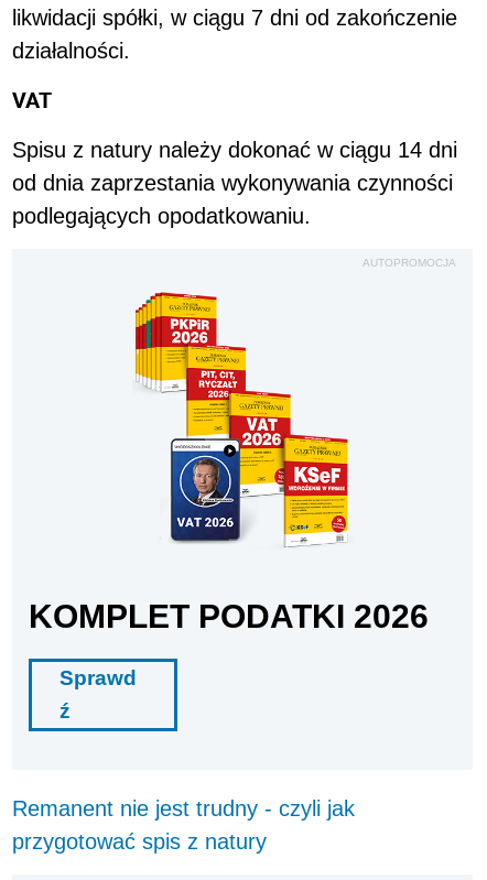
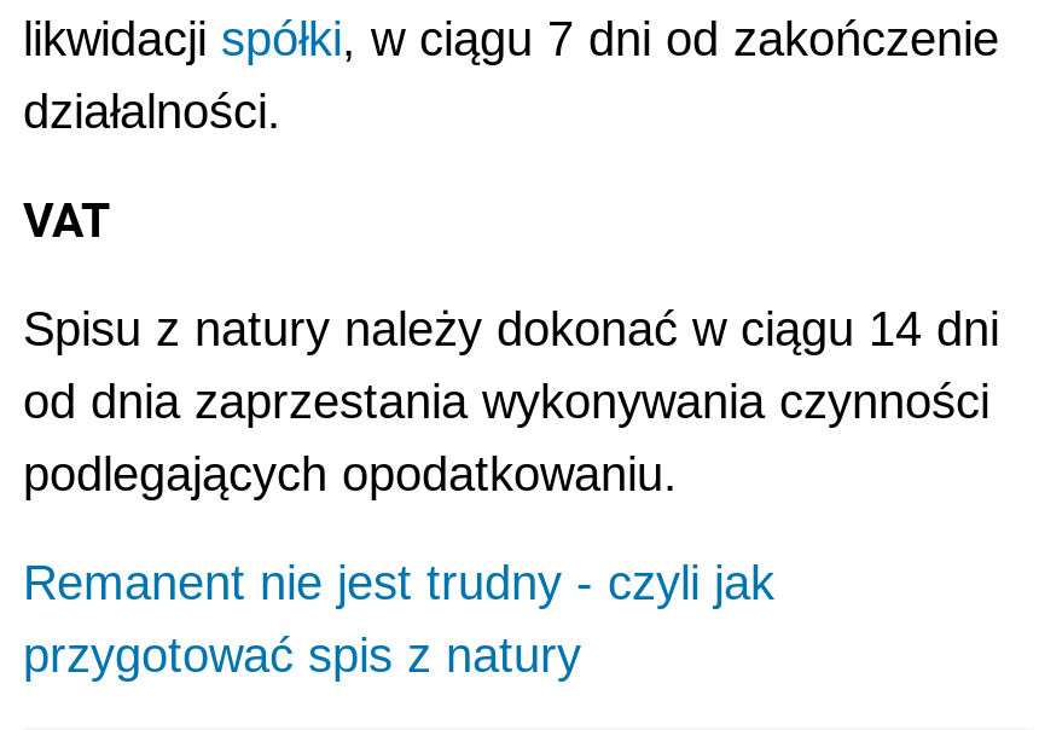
- AUTOPROMOCJA

- [image]

- KOMPLET PODATKI 2026
- Sprawd
- ź
